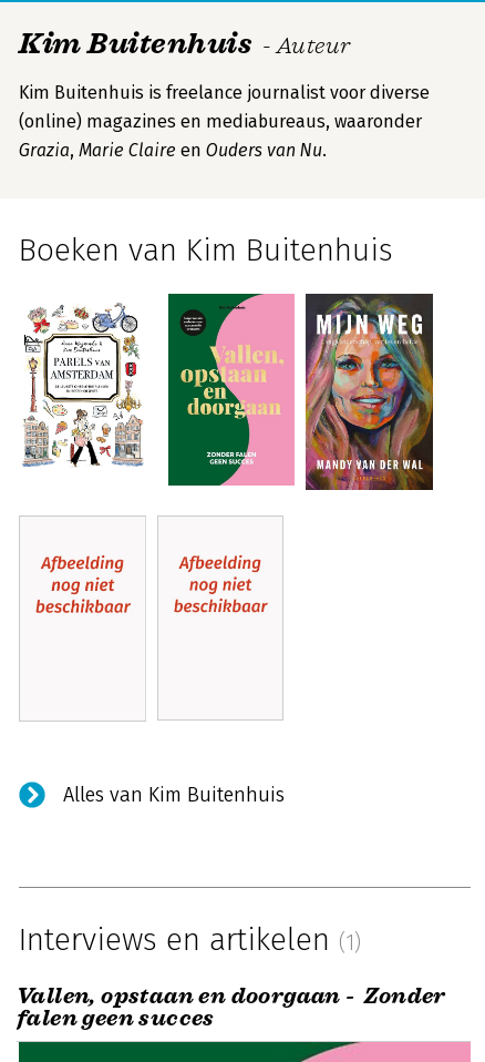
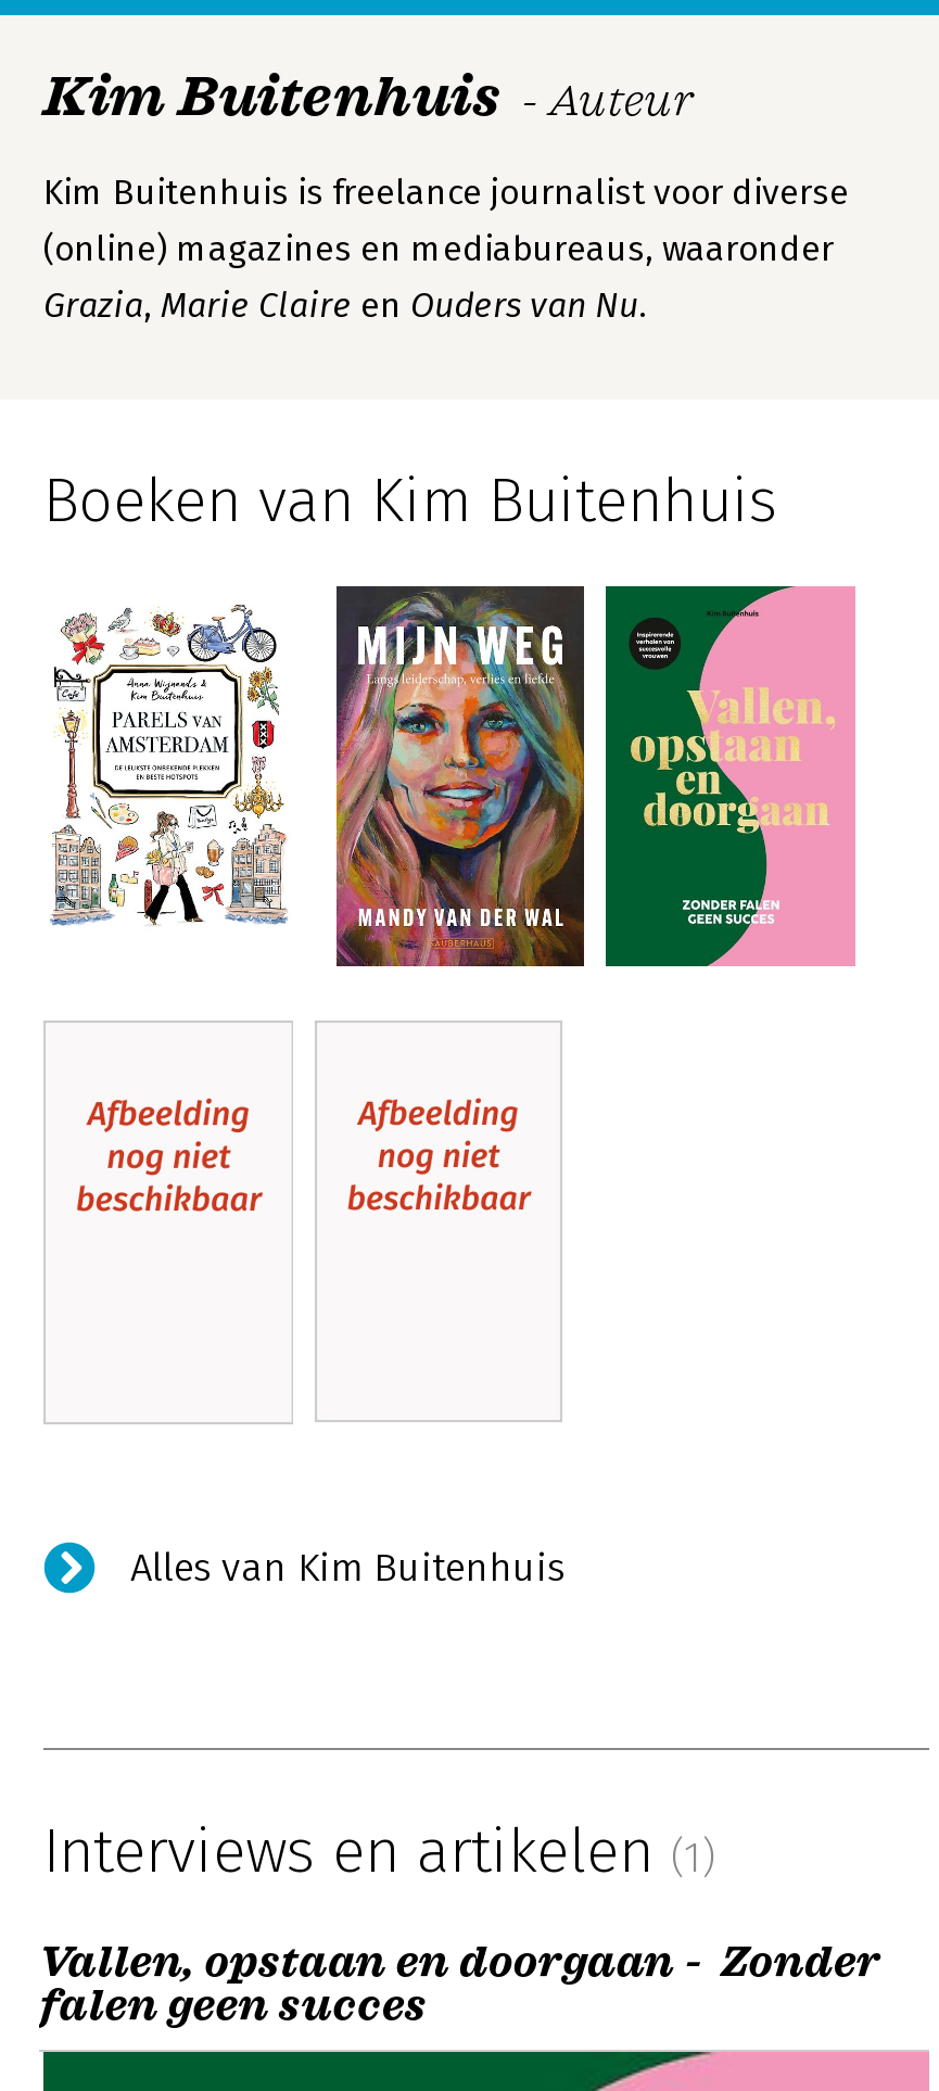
- [image]
+ [image]

- [image]
+ [image]
